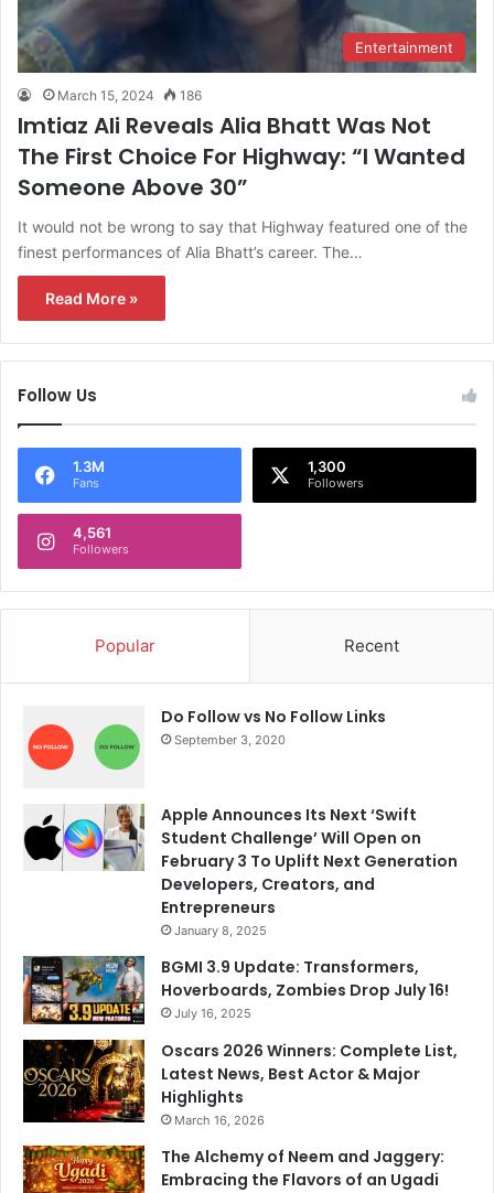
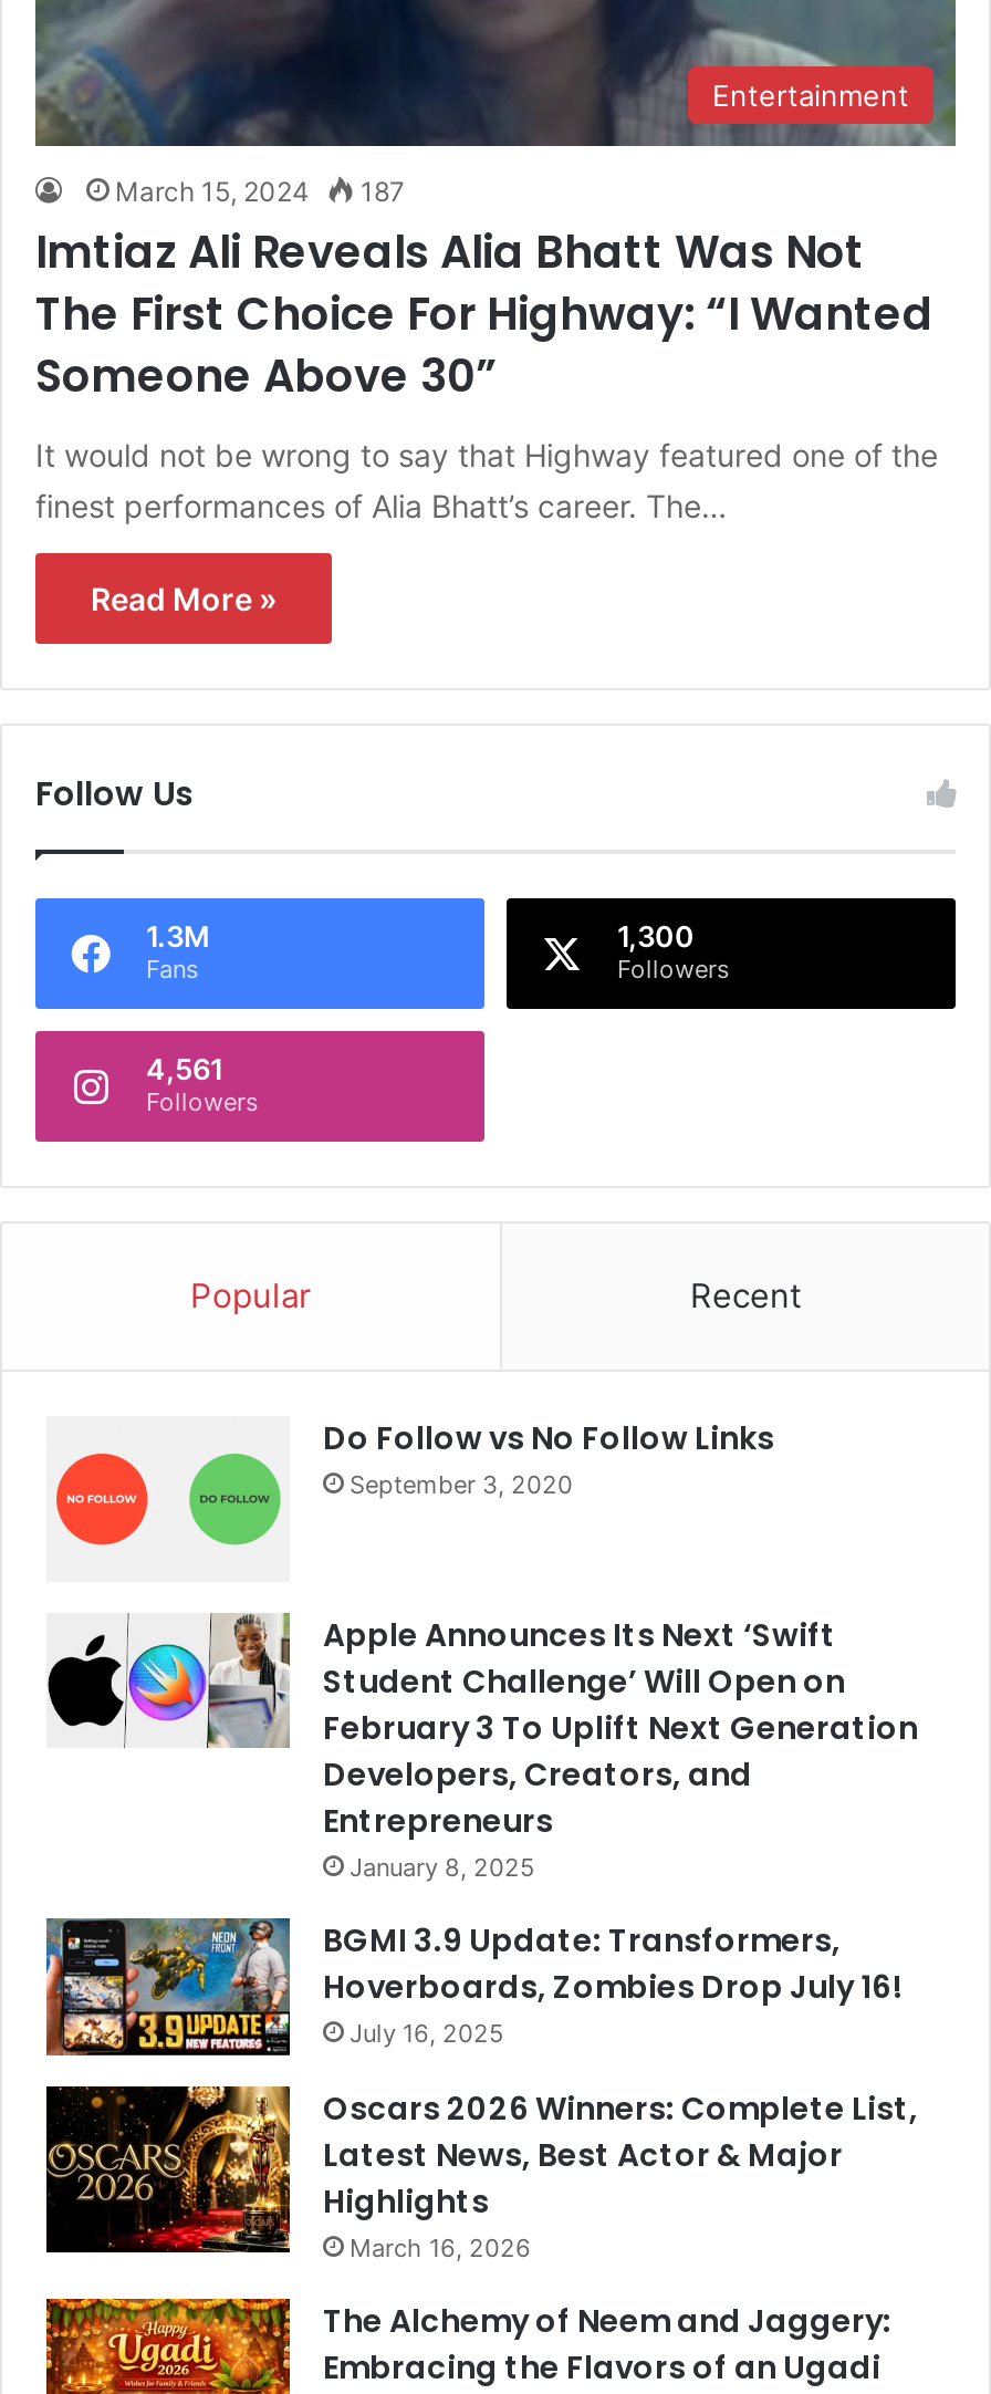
- March 15, 2024 186
+ March 15, 2024 187
